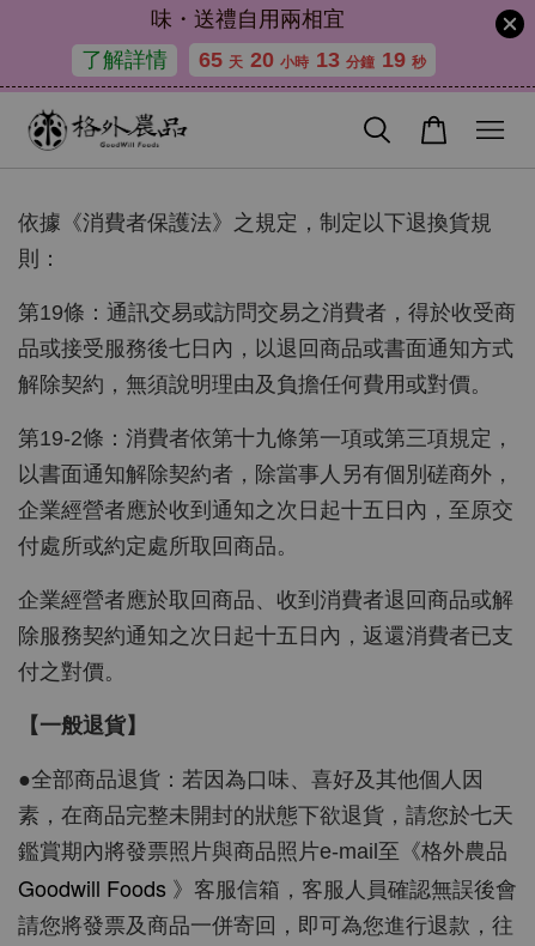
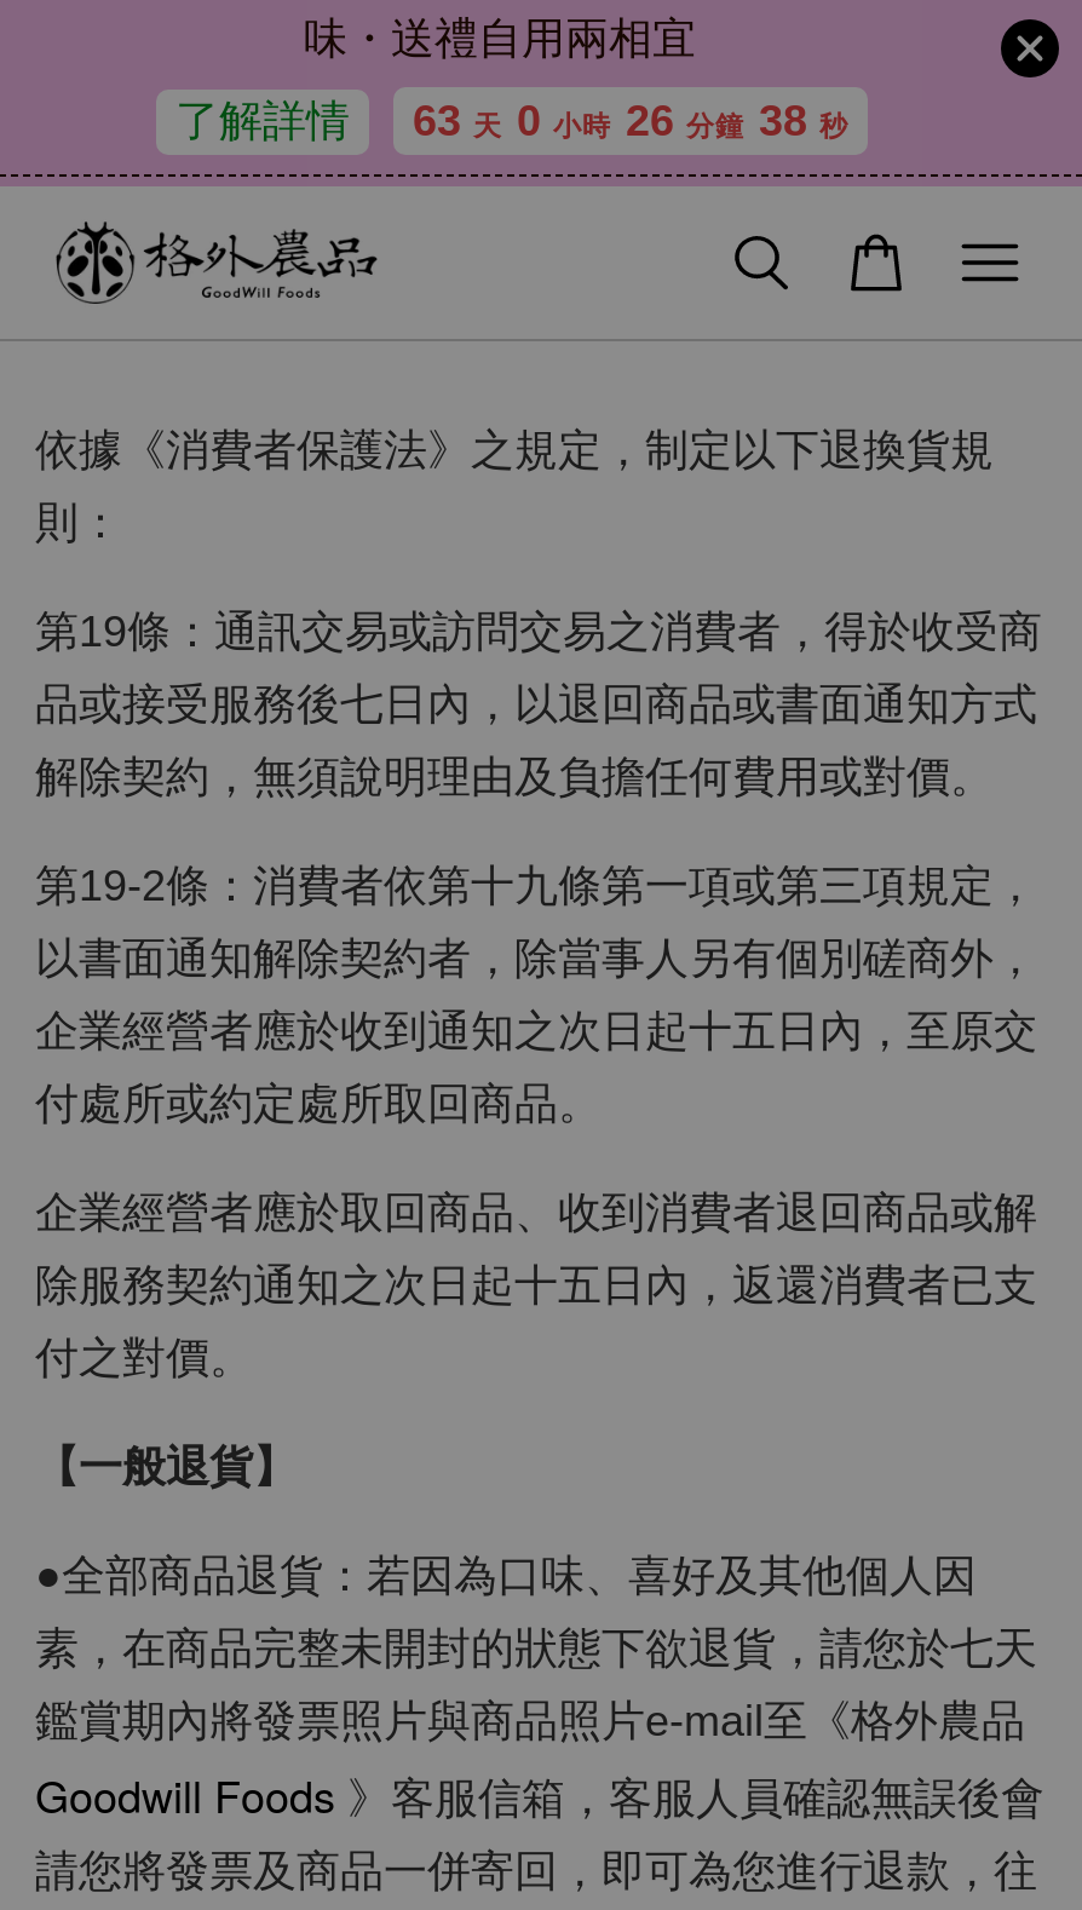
- 65天 20小時 13分鐘 19秒
+ 63天 0小時 26分鐘 38秒
